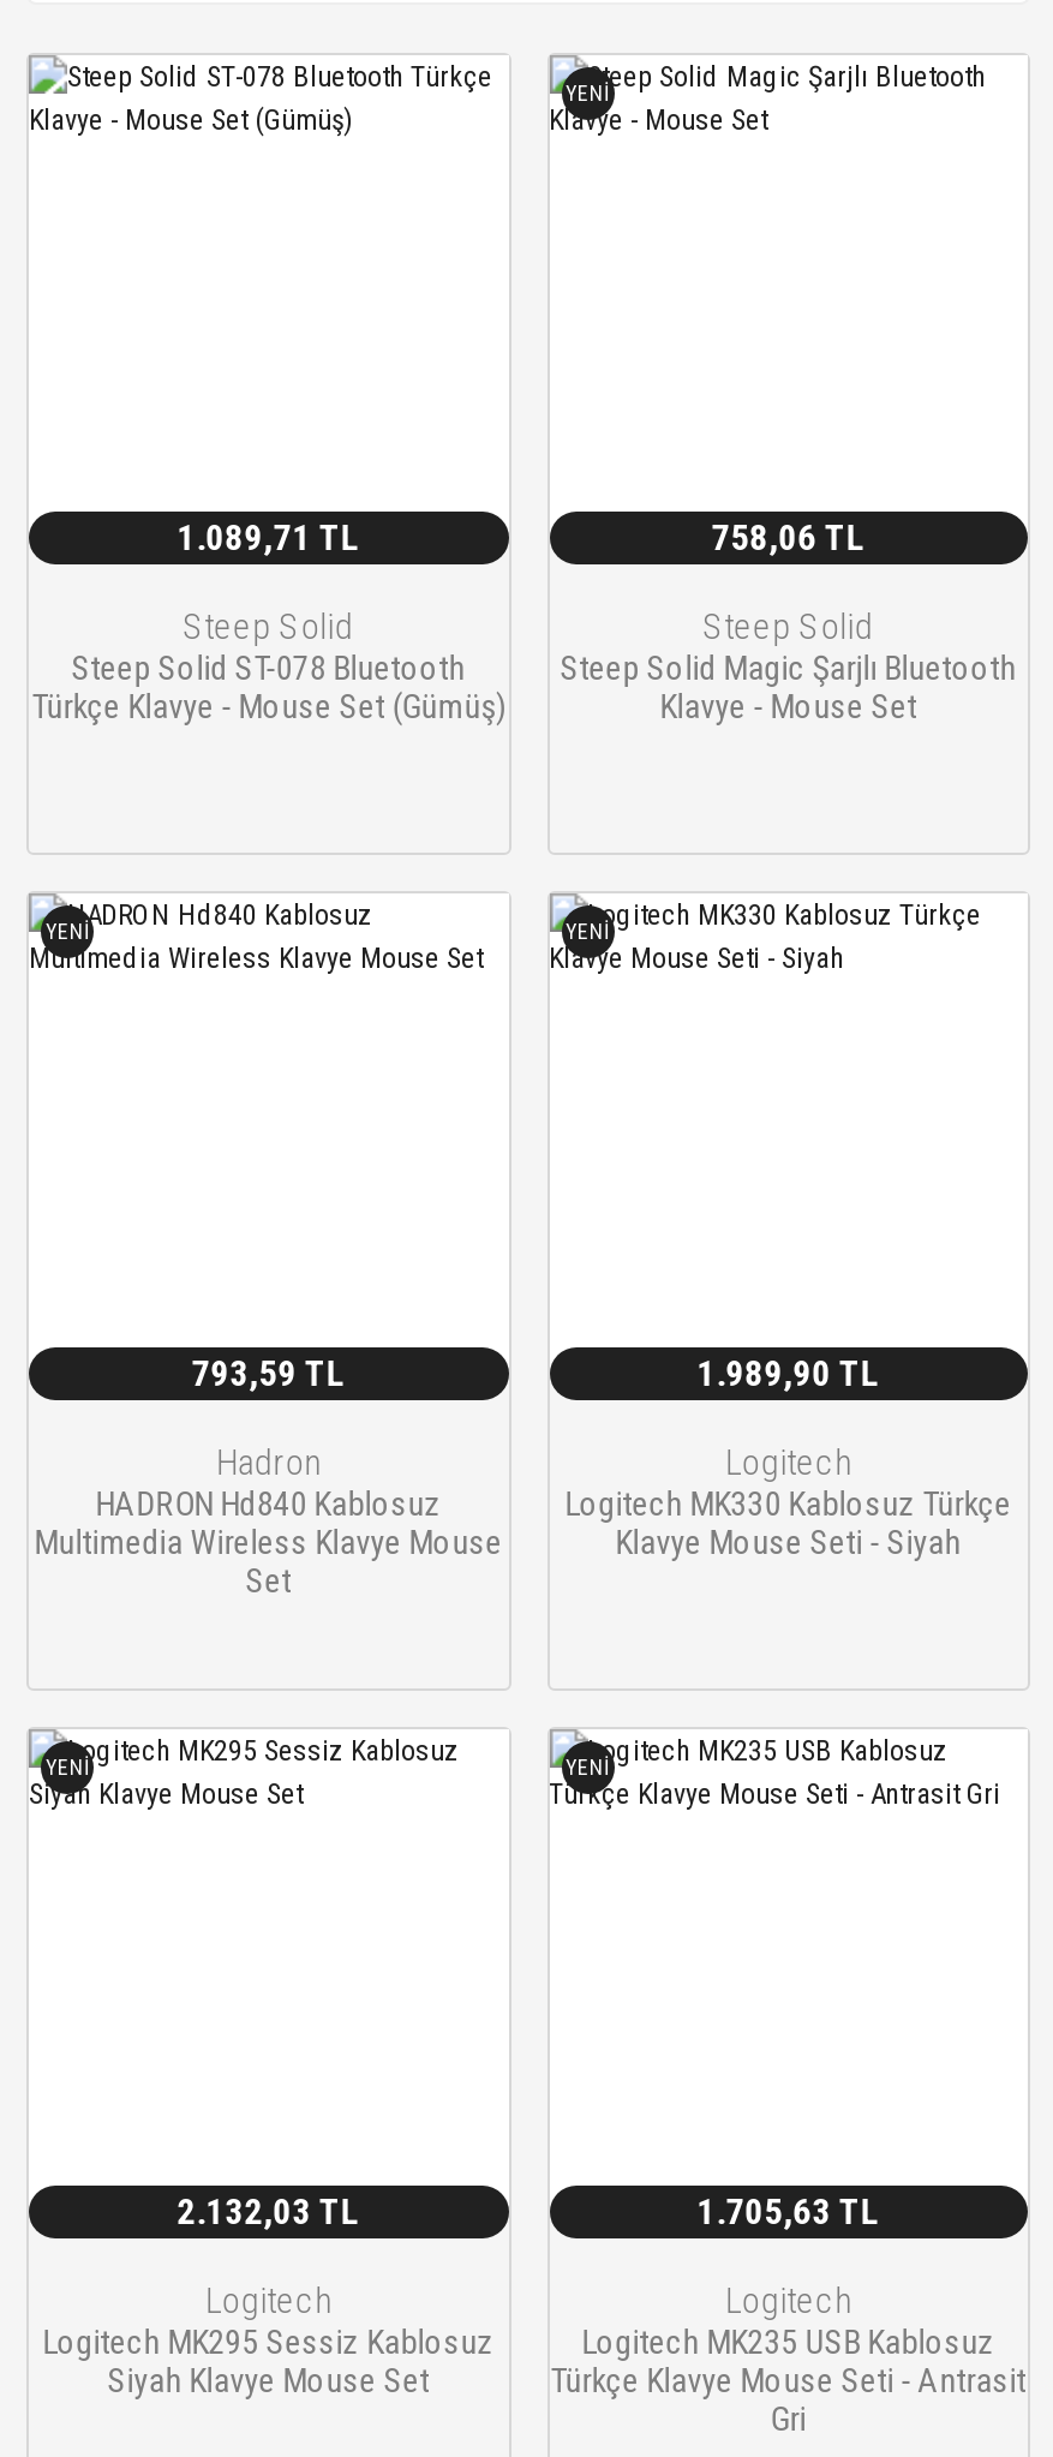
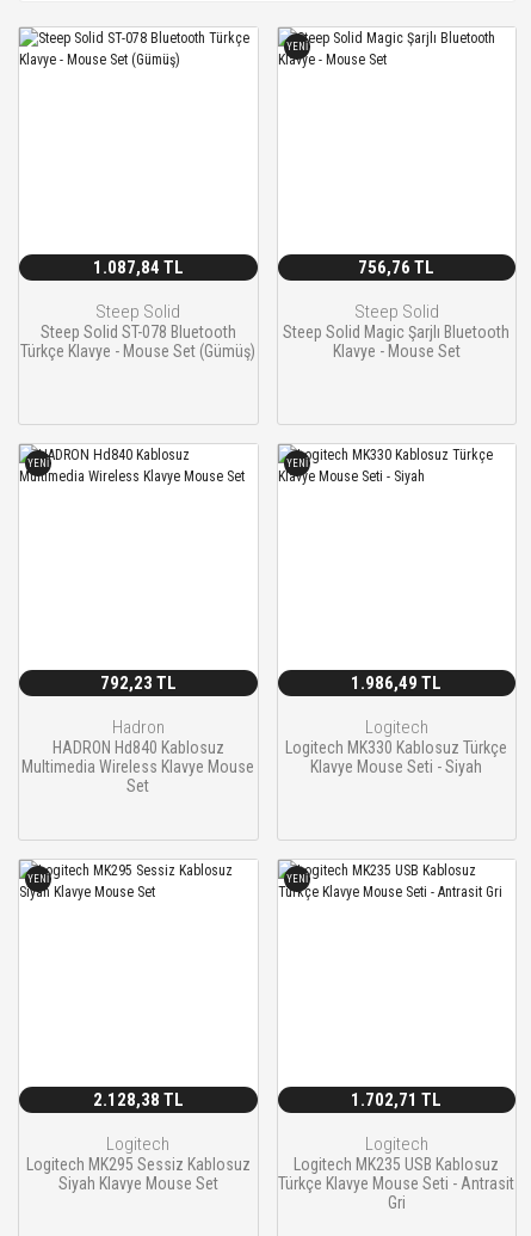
- 1.089,71 TL
+ 1.087,84 TL

- 758,06 TL
+ 756,76 TL

- 793,59 TL
+ 792,23 TL

- 1.989,90 TL
+ 1.986,49 TL

- 2.132,03 TL
+ 2.128,38 TL

- 1.705,63 TL
+ 1.702,71 TL
